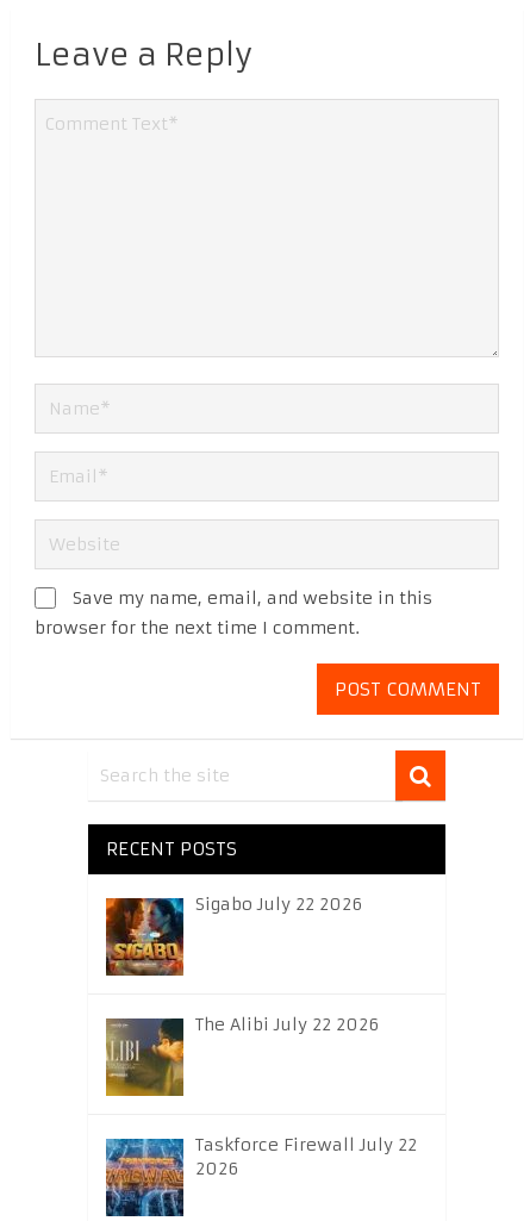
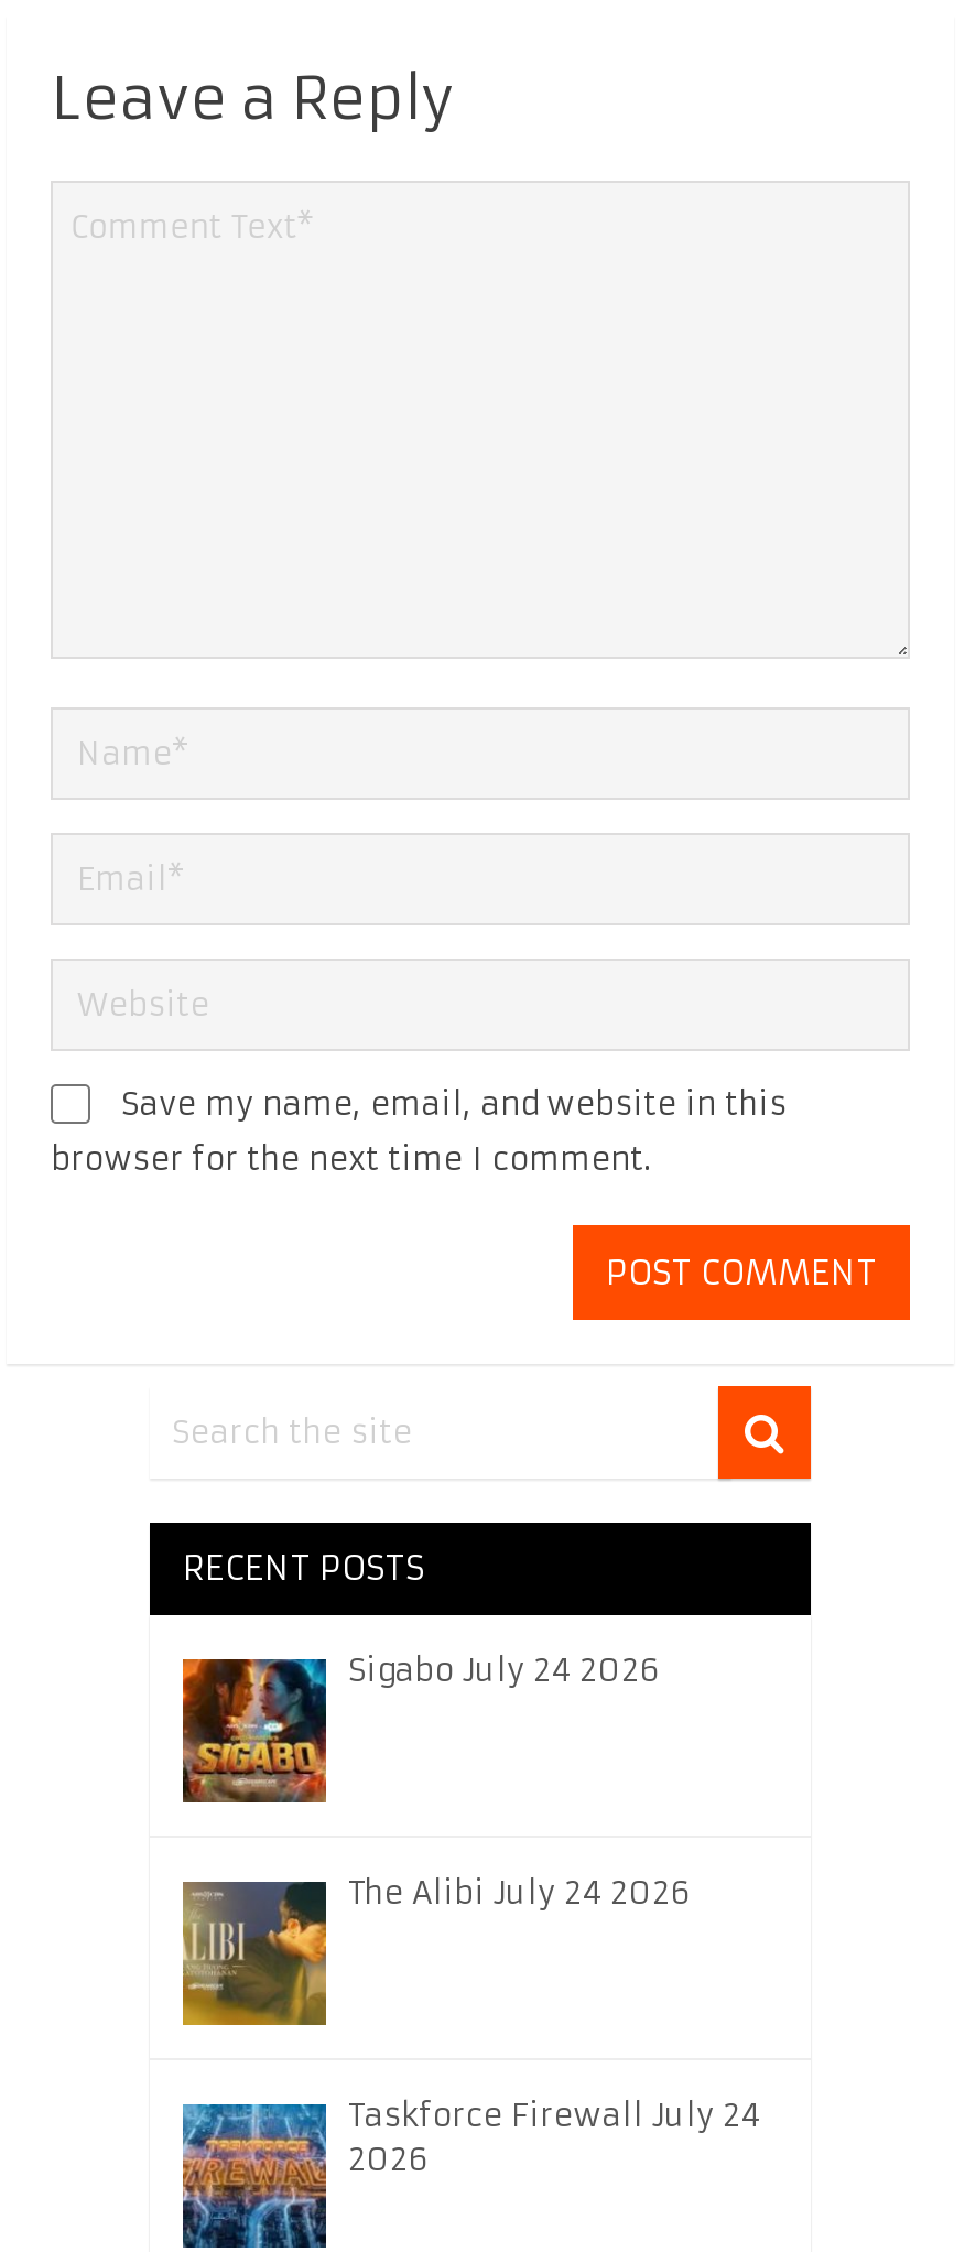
- Sigabo July 22 2026
+ Sigabo July 24 2026

- The Alibi July 22 2026
+ The Alibi July 24 2026

- Taskforce Firewall July 22
+ Taskforce Firewall July 24
